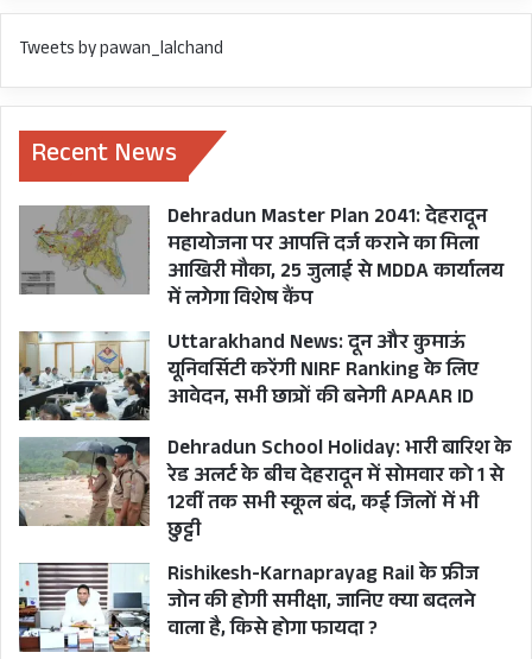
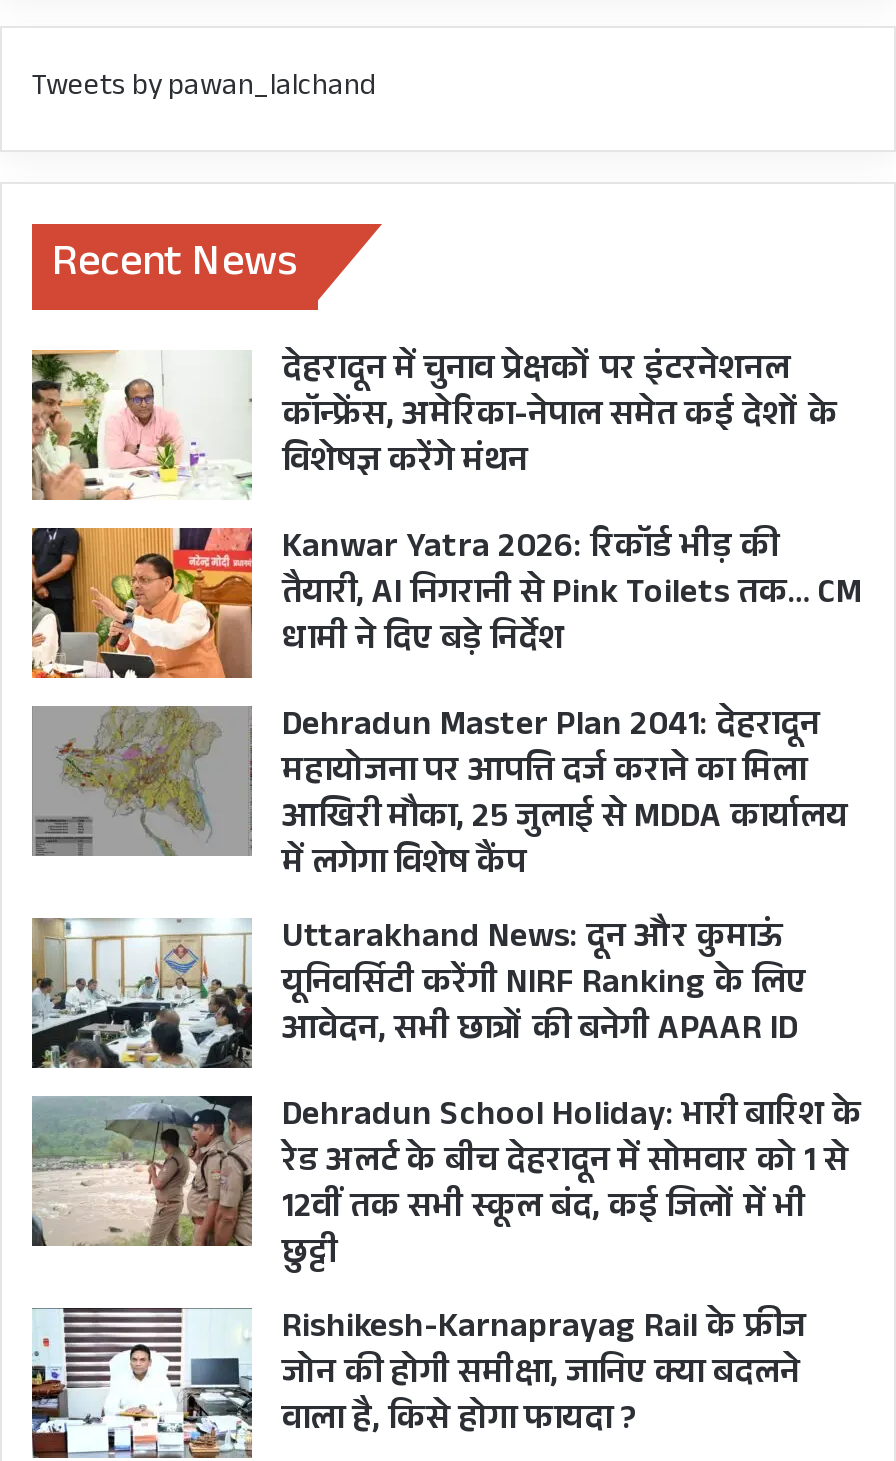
+ [image]

+ [image]
+ देहरादून में चुनाव प्रेक्षकों पर इंटरनेशनल
+ कॉन्फ्रेंस, अमेरिका-नेपाल समेत कई देशों के
+ विशेषज्ञ करेंगे मंथन
+ Kanwar Yatra 2026: रिकॉर्ड भीड़ की
+ तैयारी, AI निगरानी से Pink Toilets तक… CM
+ धामी ने दिए बड़े निर्देश
